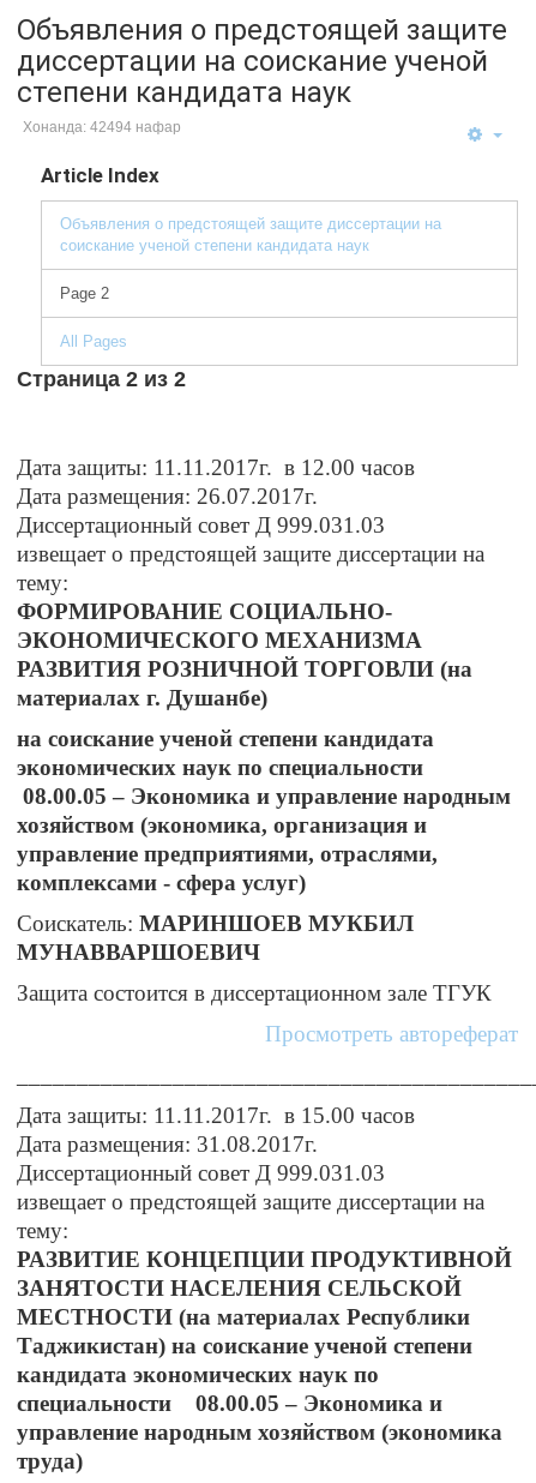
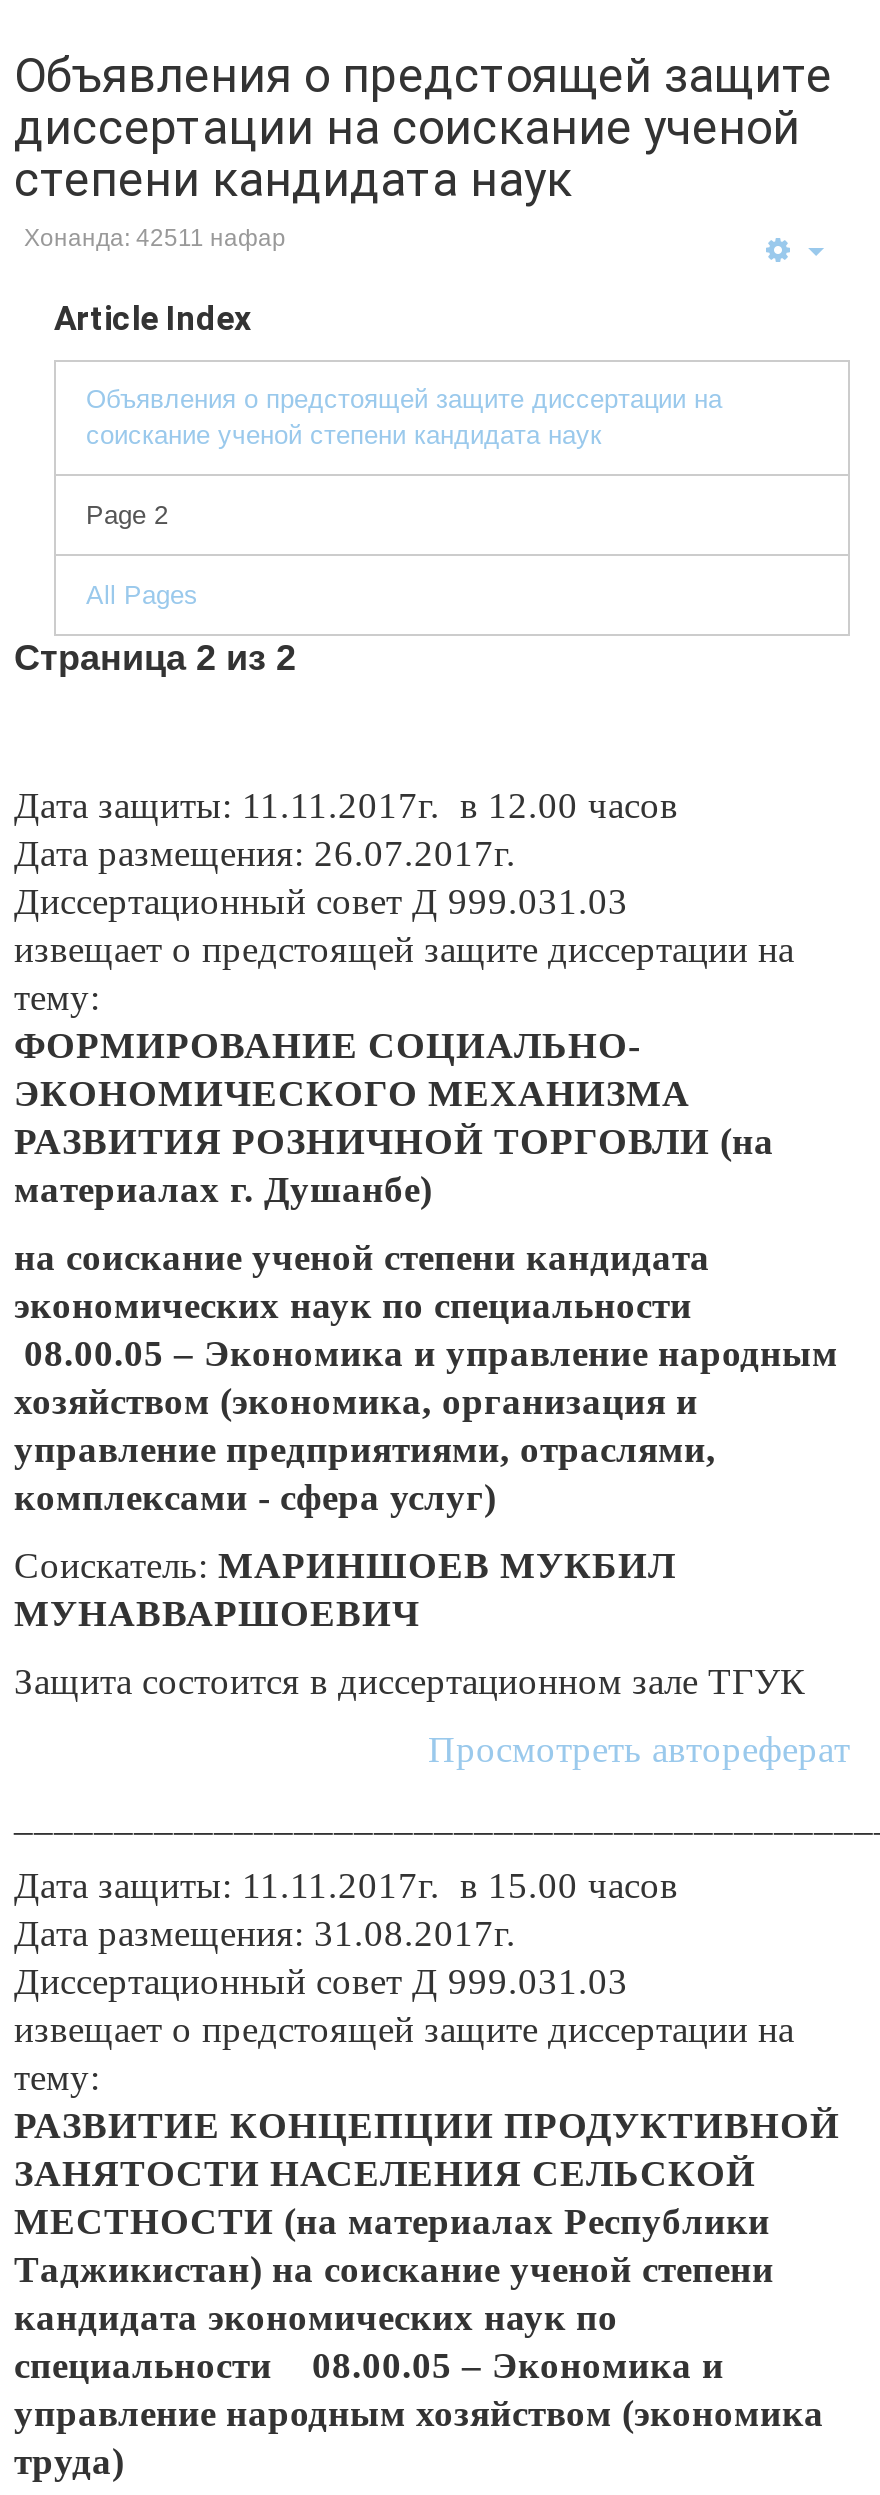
- Хонанда: 42494 нафар
+ Хонанда: 42511 нафар
